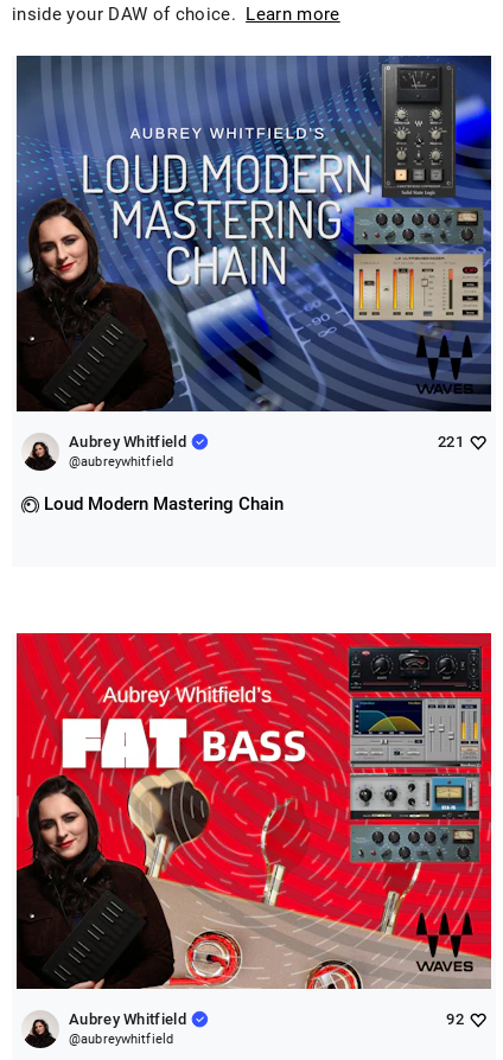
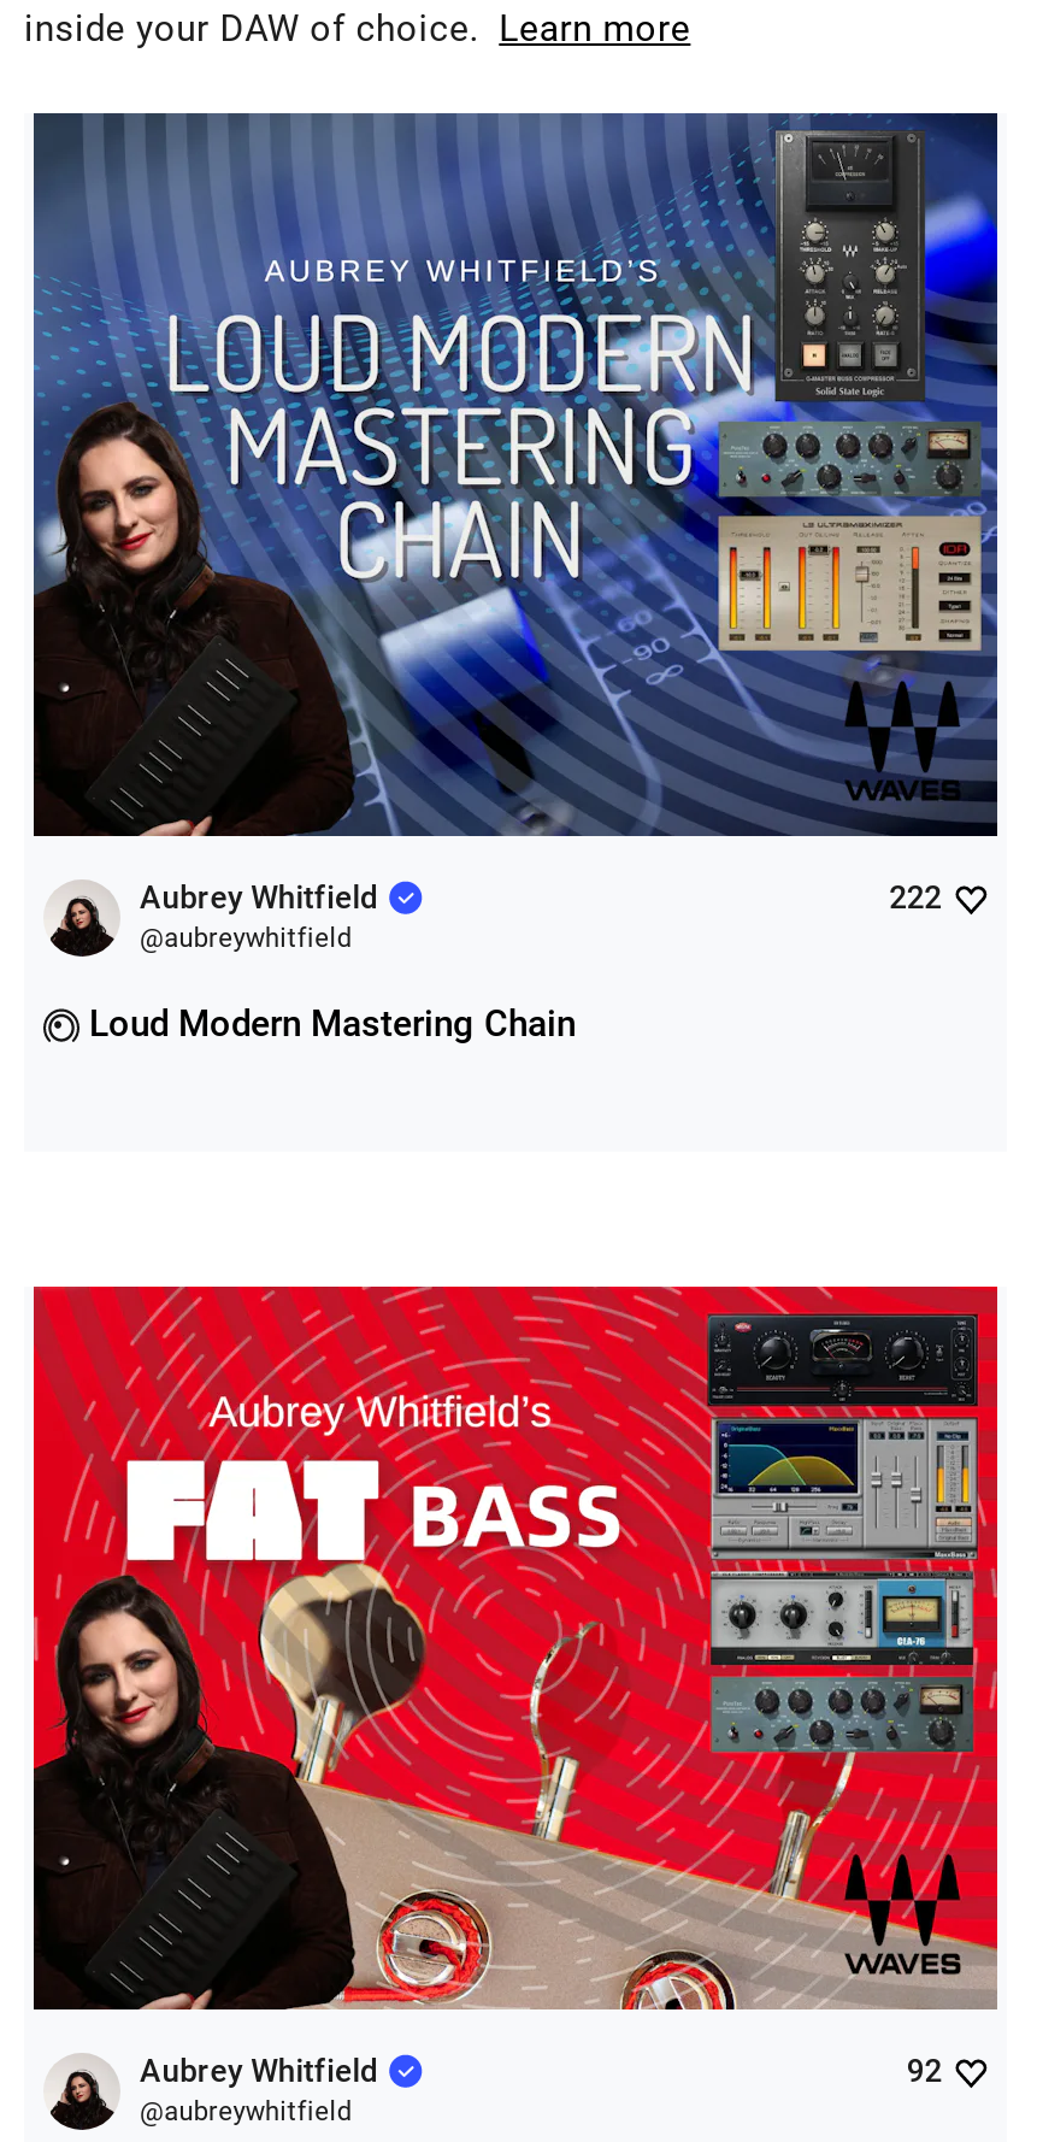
- 221
+ 222
